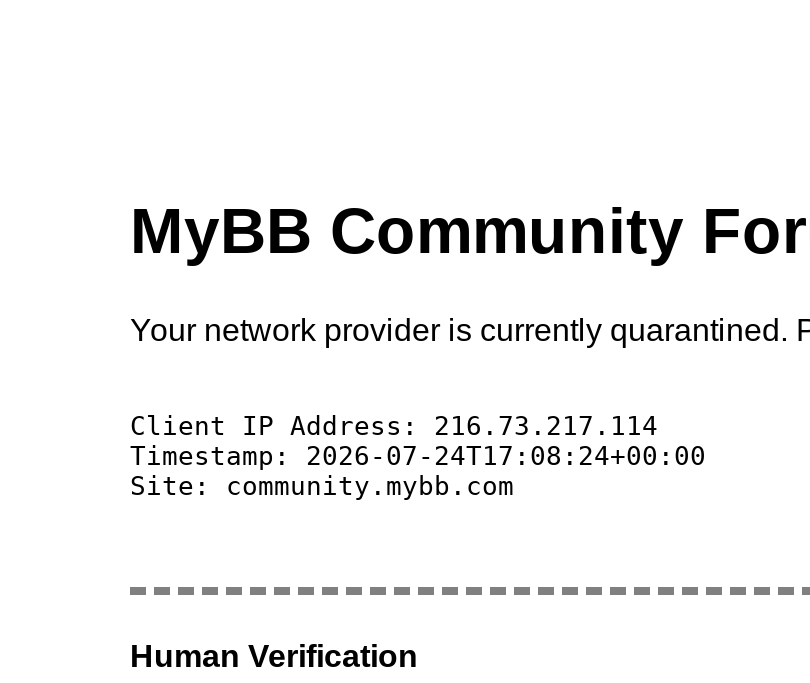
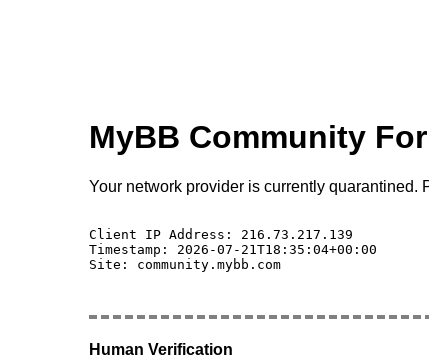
- Client IP Address: 216.73.217.114
+ Client IP Address: 216.73.217.139

- Timestamp: 2026-07-24T17:08:24+00:00
+ Timestamp: 2026-07-21T18:35:04+00:00
